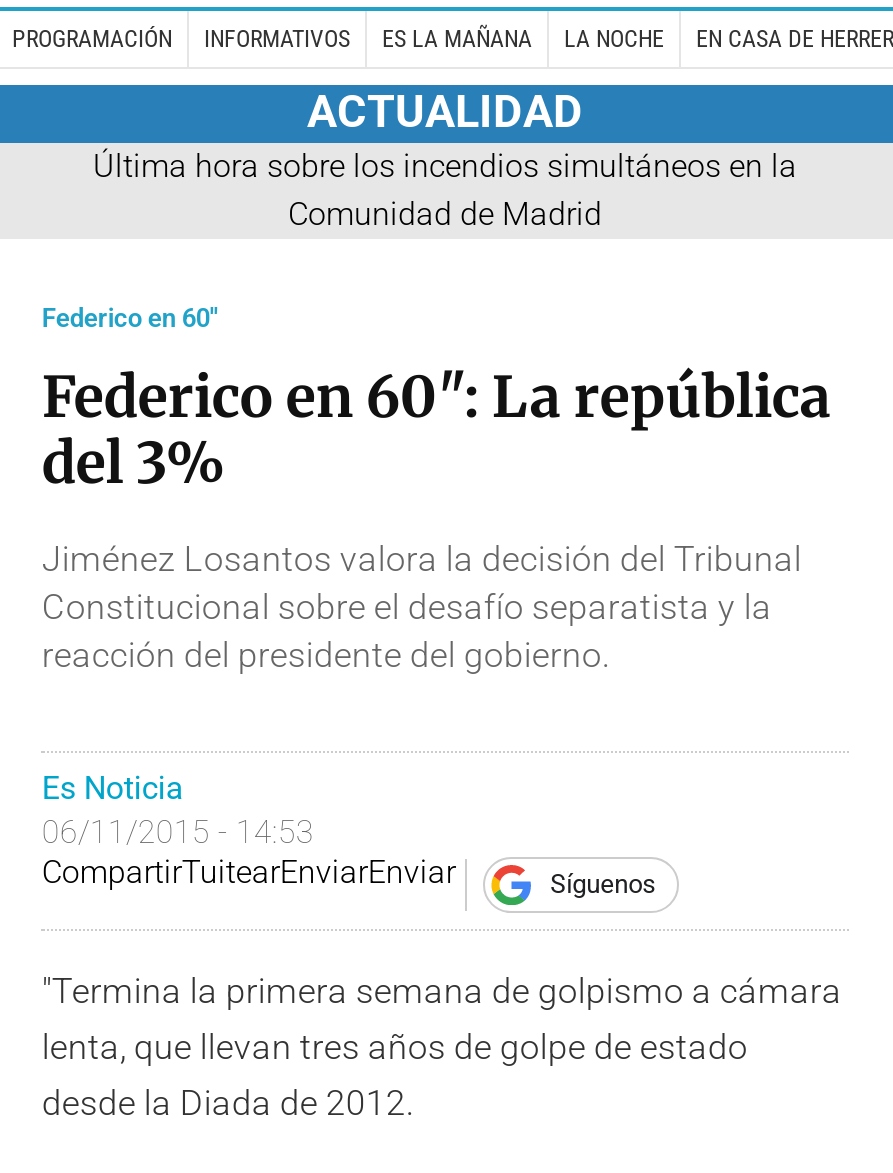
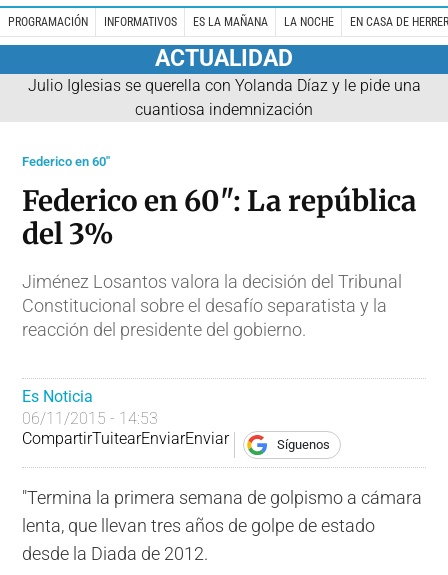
- Última hora sobre los incendios simultáneos en la
- Comunidad de Madrid
+ Julio Iglesias se querella con Yolanda Díaz y le pide una
+ cuantiosa indemnización
